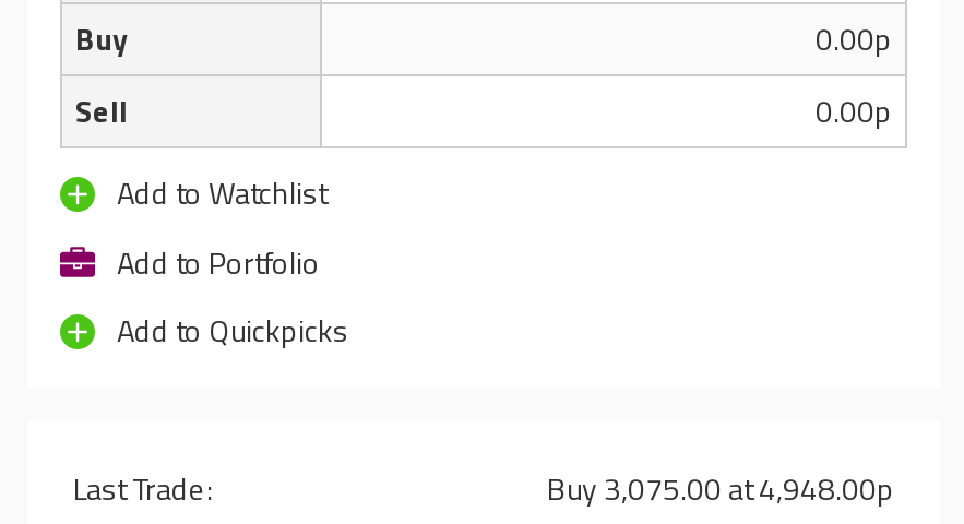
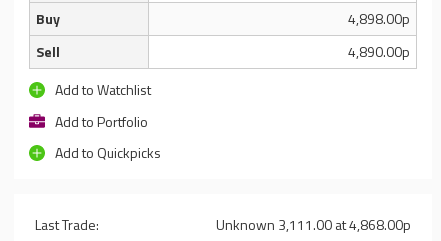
- 0.00p
+ 4,898.00p

- 0.00p
+ 4,890.00p

- Buy 3,075.00 at 4,948.00p
+ Unknown 3,111.00 at 4,868.00p
